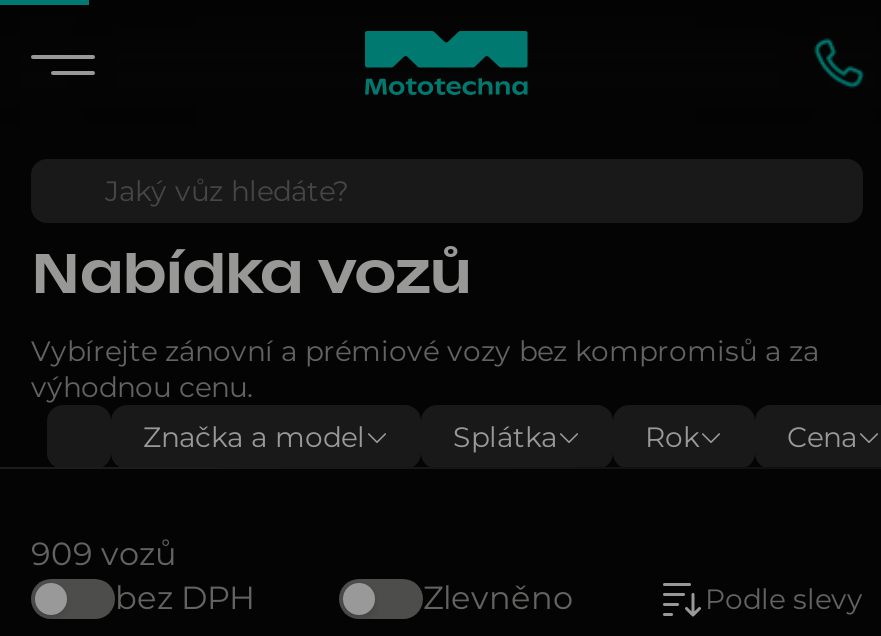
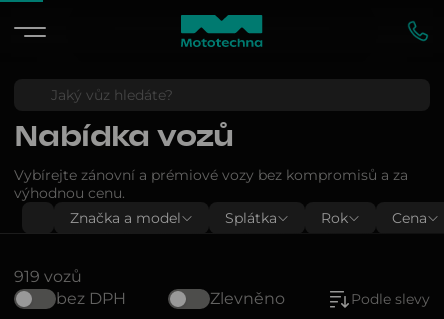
- 909 vozů
+ 919 vozů
